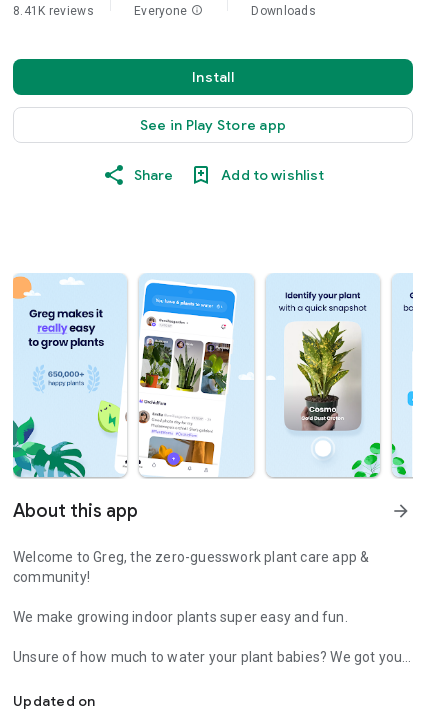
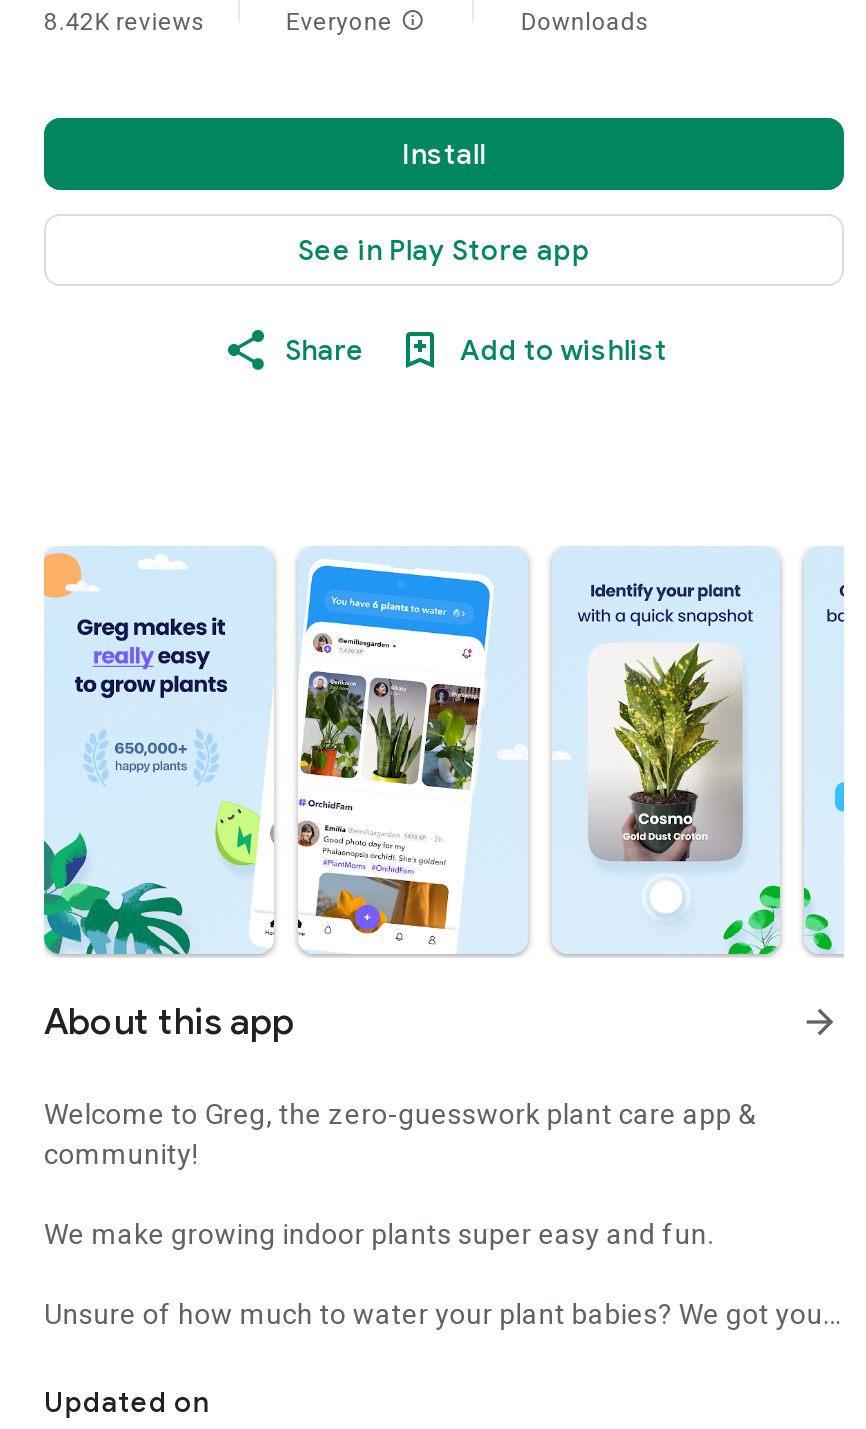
- 8.41K reviews
+ 8.42K reviews
